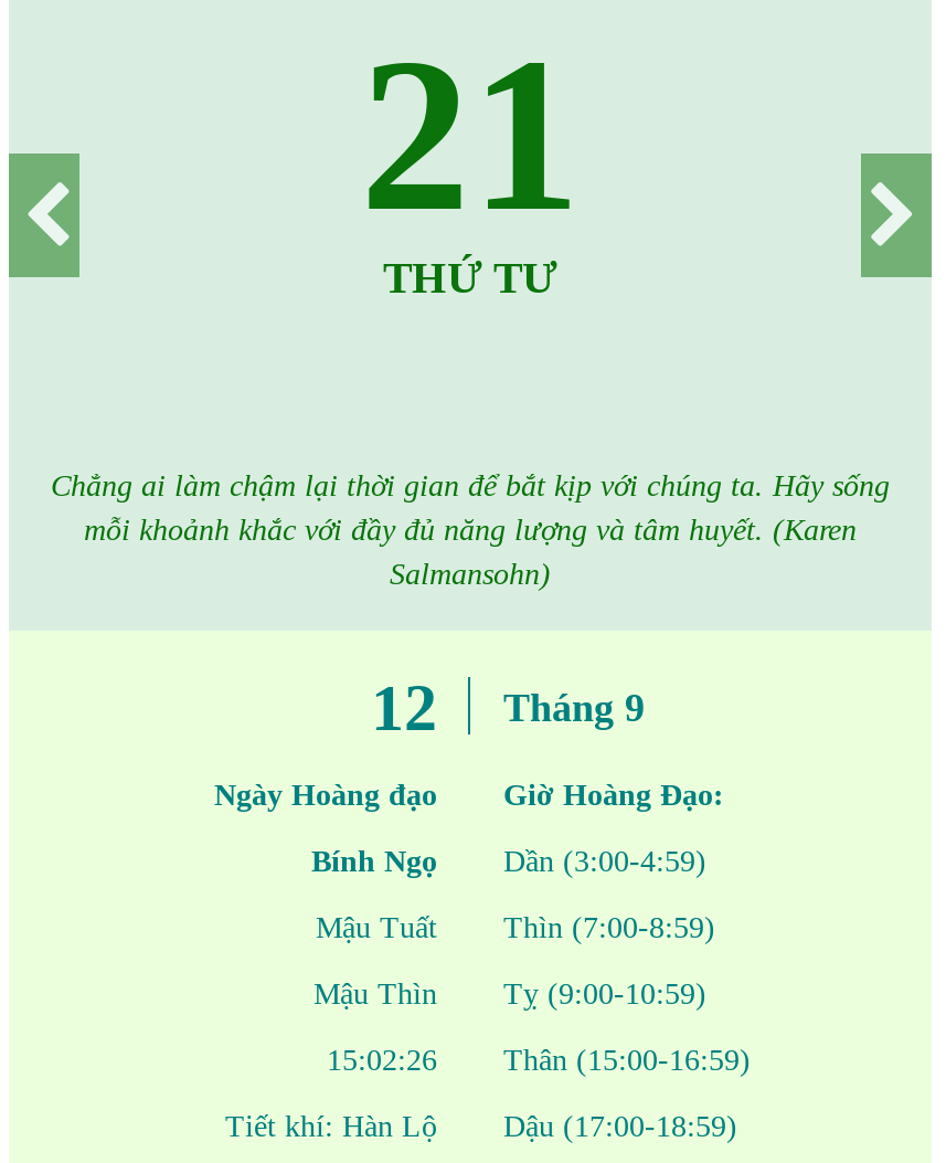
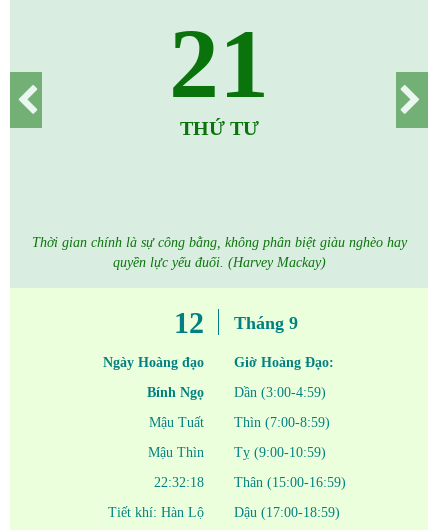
- Chẳng ai làm chậm lại thời gian để bắt kịp với chúng ta. Hãy sống
- mỗi khoảnh khắc với đầy đủ năng lượng và tâm huyết. (Karen
- Salmansohn)
+ Thời gian chính là sự công bằng, không phân biệt giàu nghèo hay
+ quyền lực yếu đuối. (Harvey Mackay)

- 15:02:26 Thân (15:00-16:59)
+ 22:32:18 Thân (15:00-16:59)
